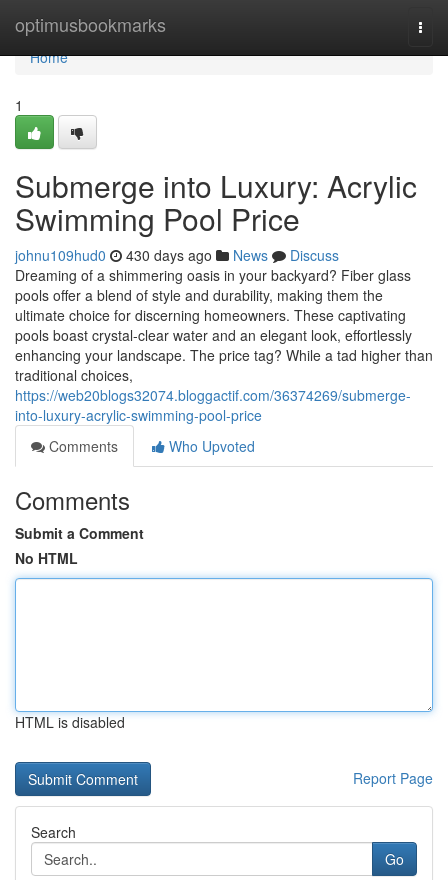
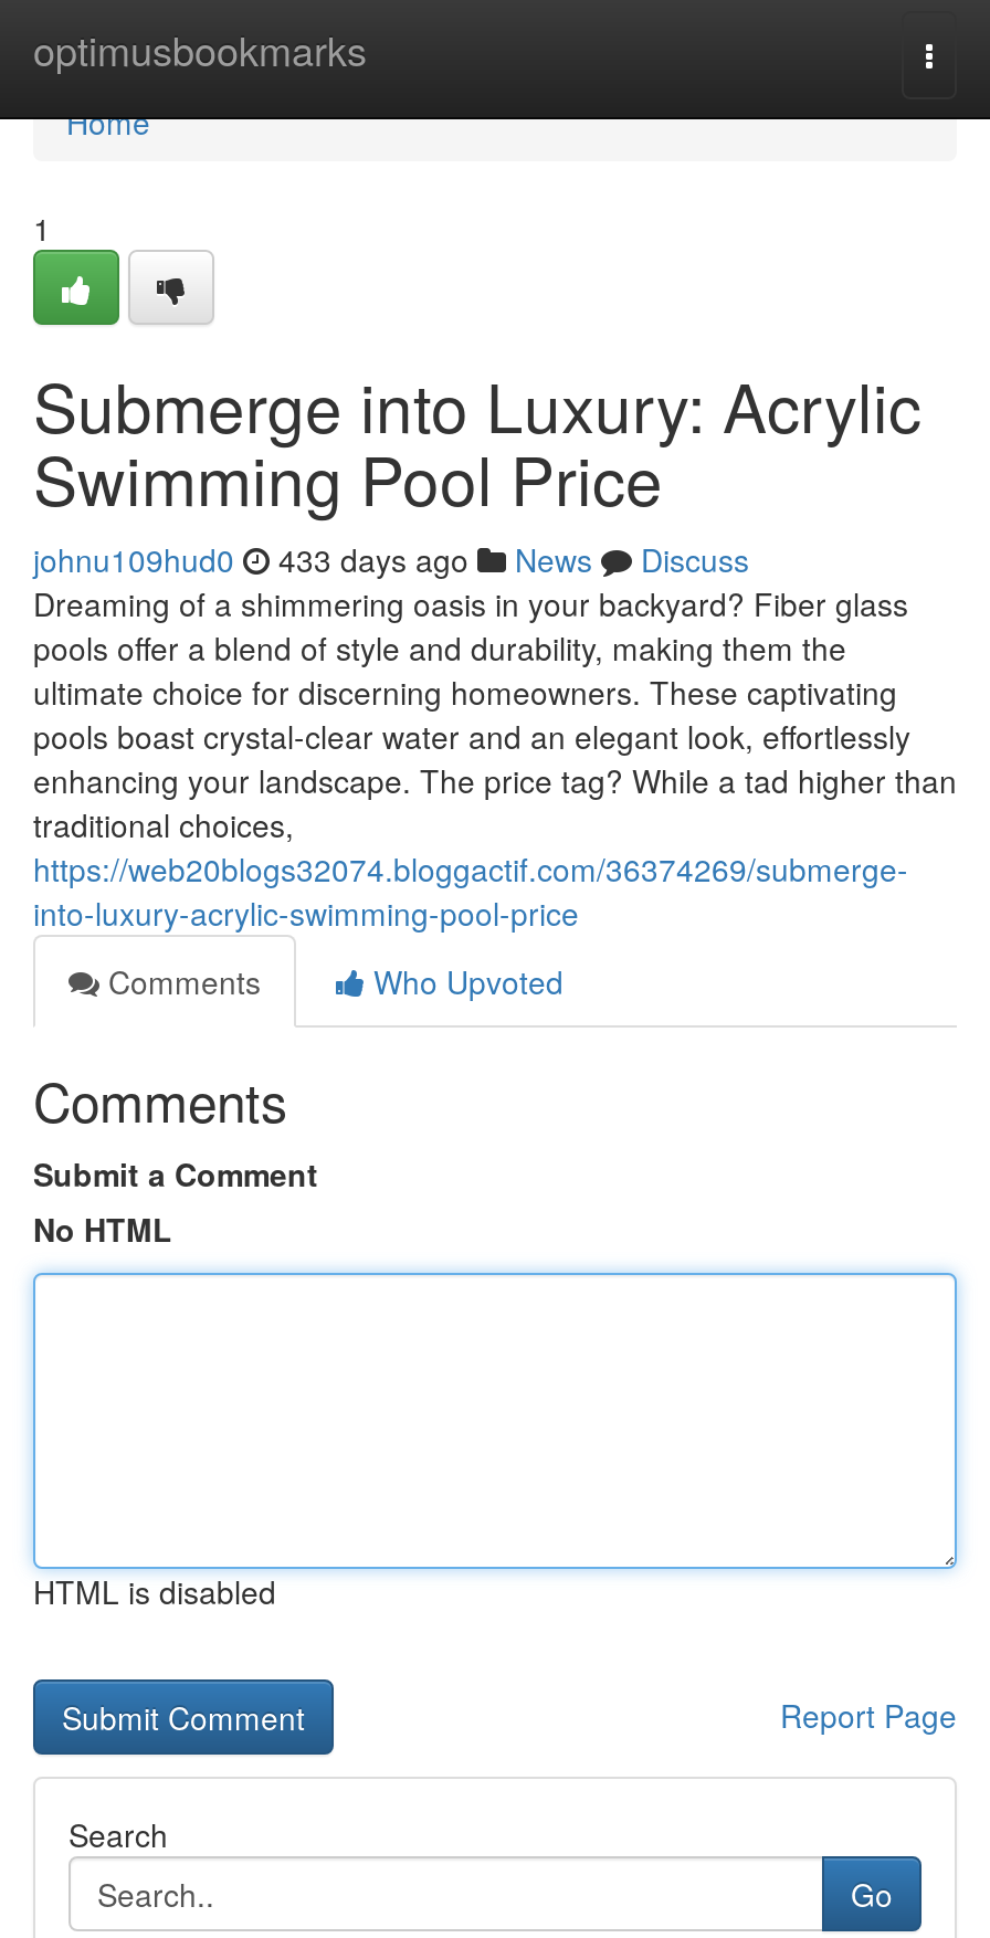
- 430 days ago
+ 433 days ago
